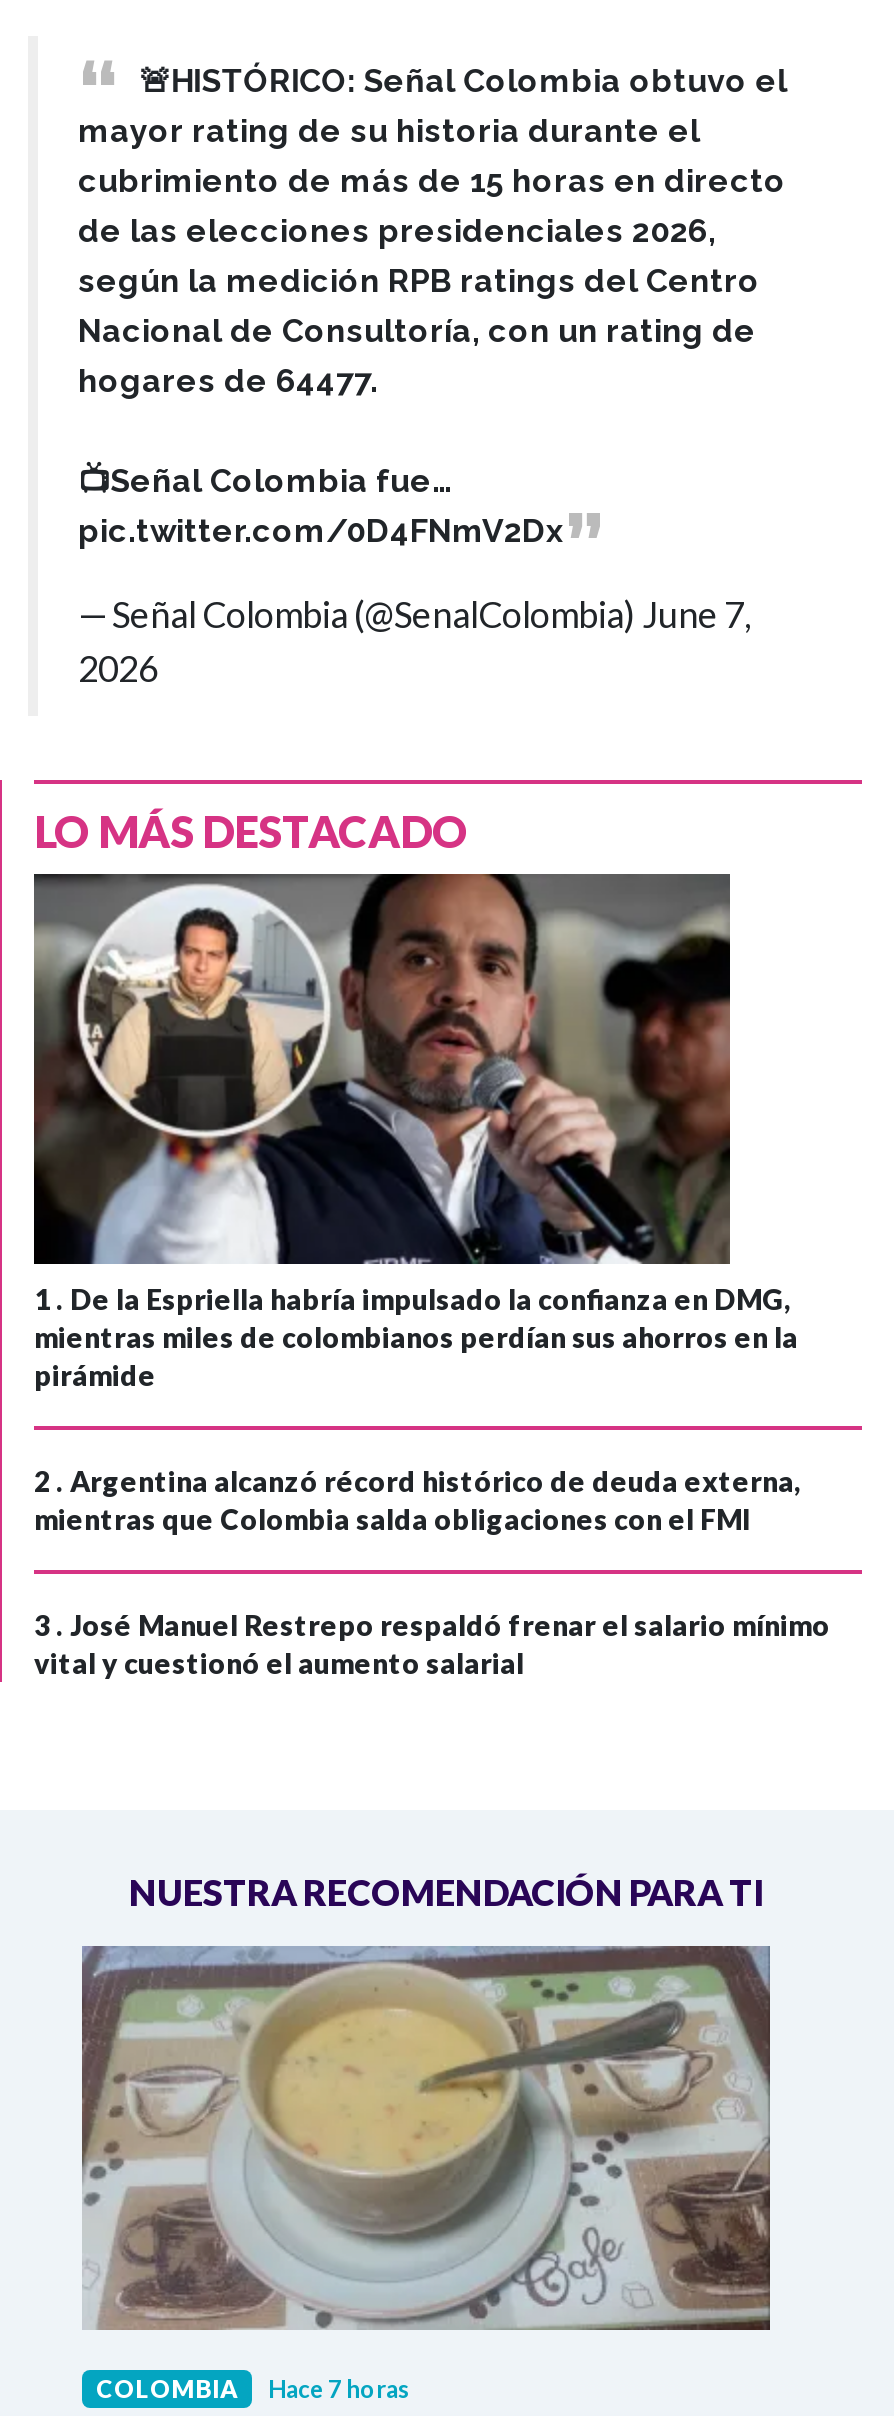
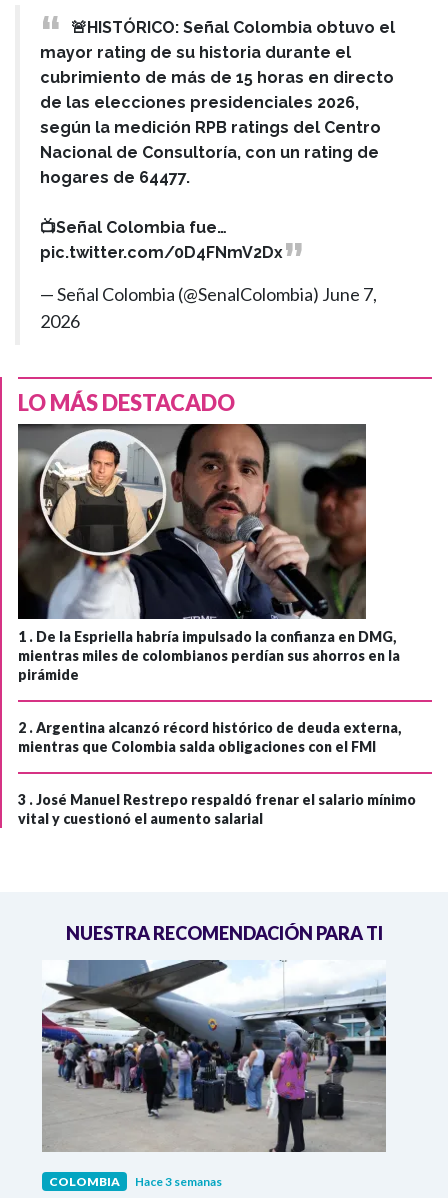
- [image]
- COLOMBIA Hace 7 horas
+ [image]
+ COLOMBIA Hace 3 semanas
